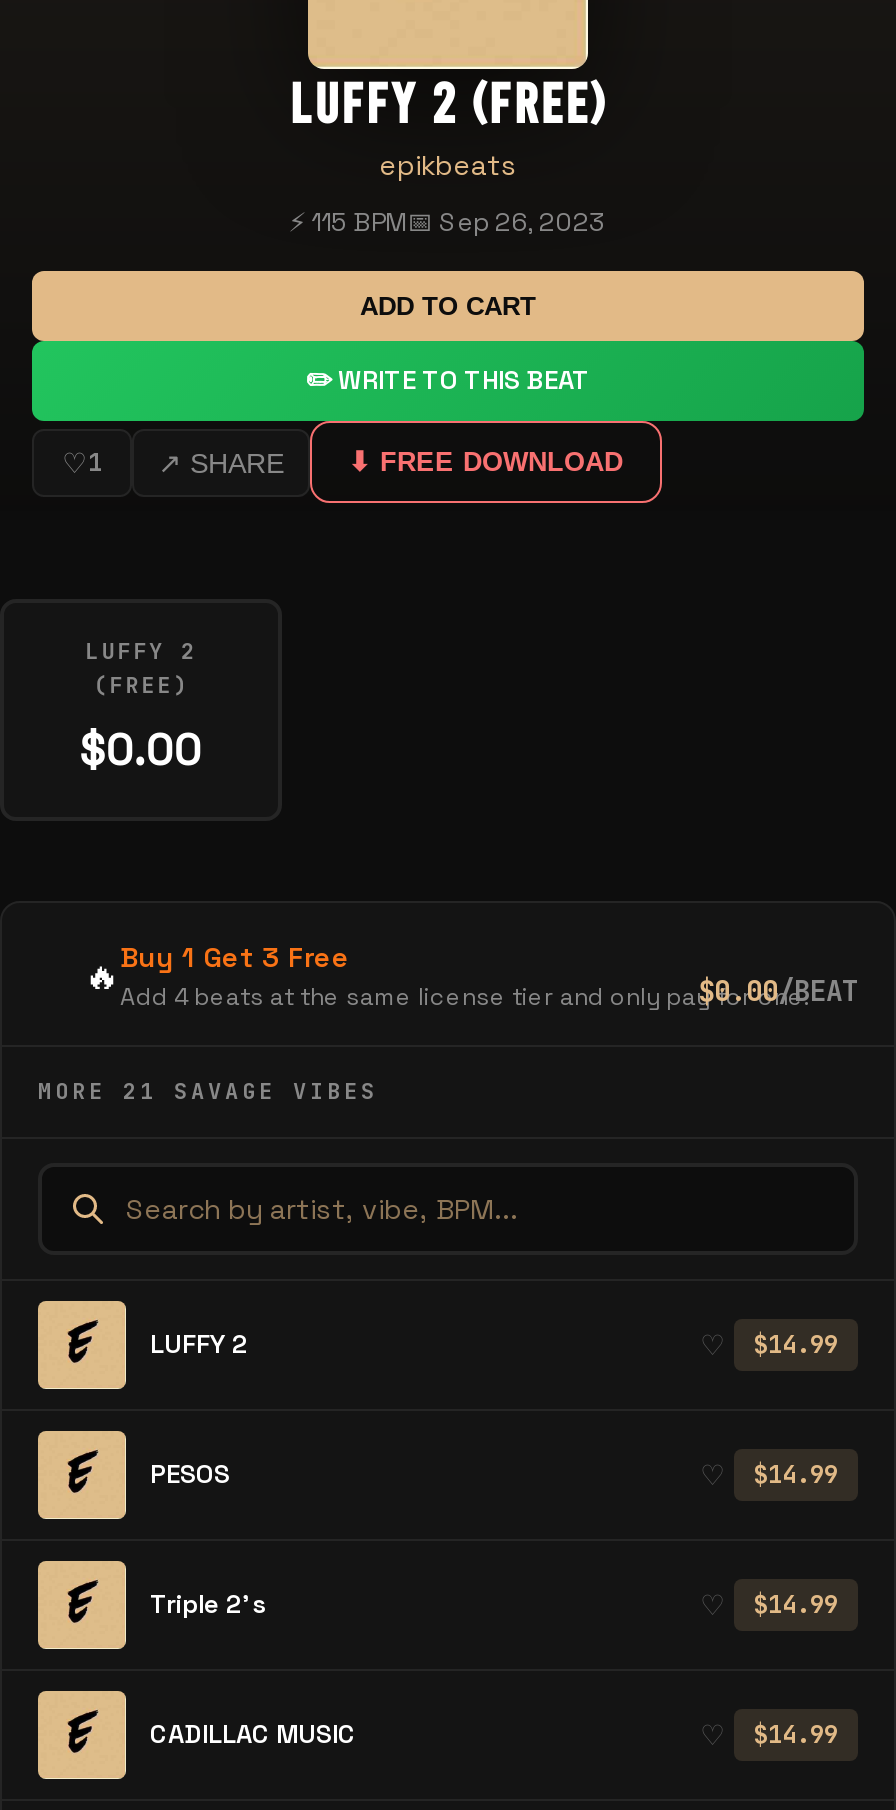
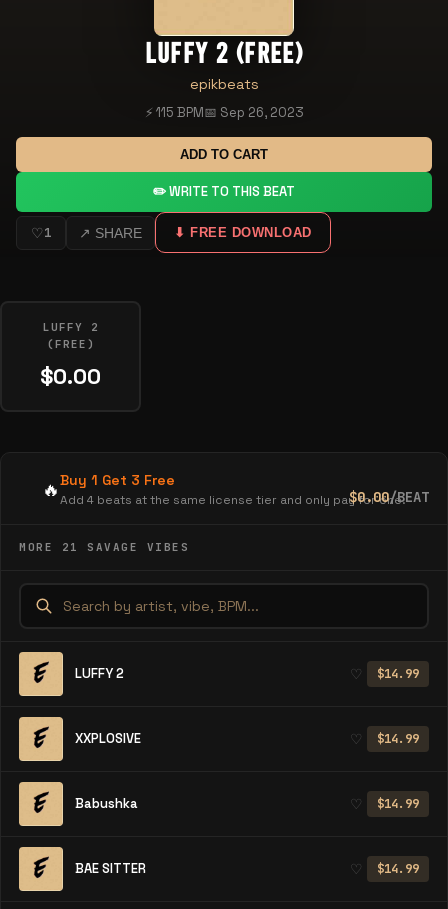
- PESOS
+ XXPLOSIVE

- Triple 2’s
+ Babushka

- CADILLAC MUSIC
+ BAE SITTER
